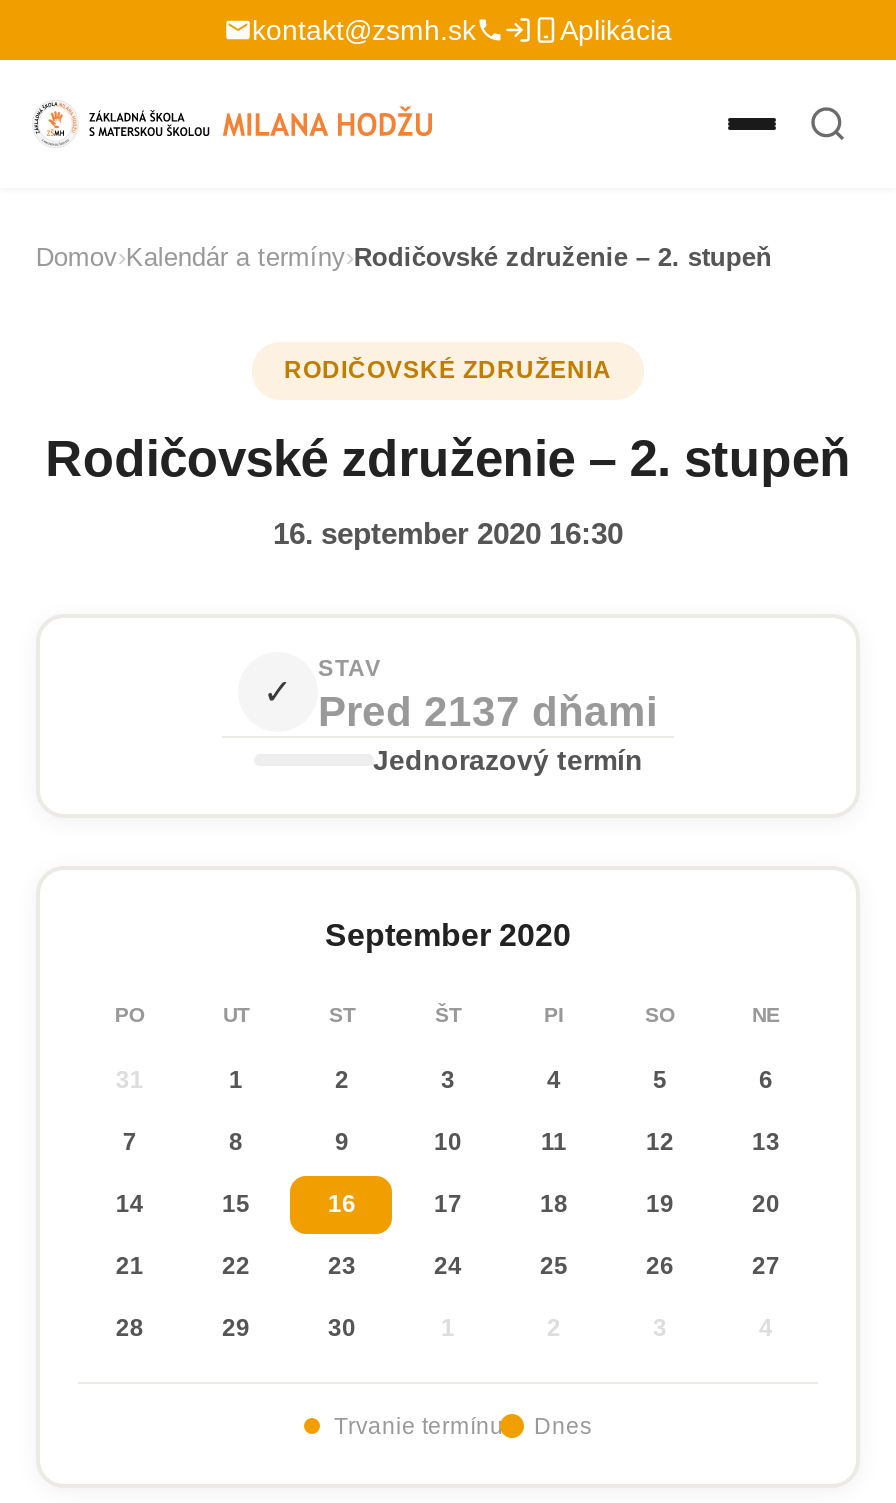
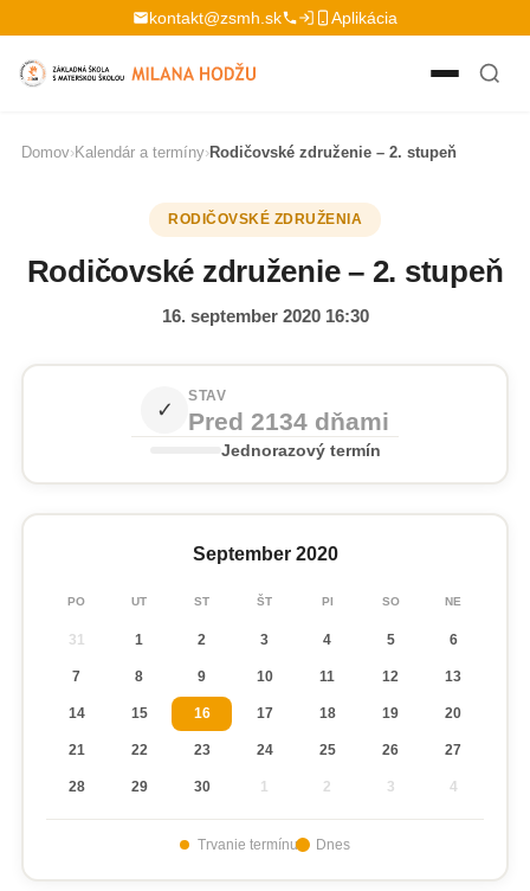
- Pred 2137 dňami
+ Pred 2134 dňami
